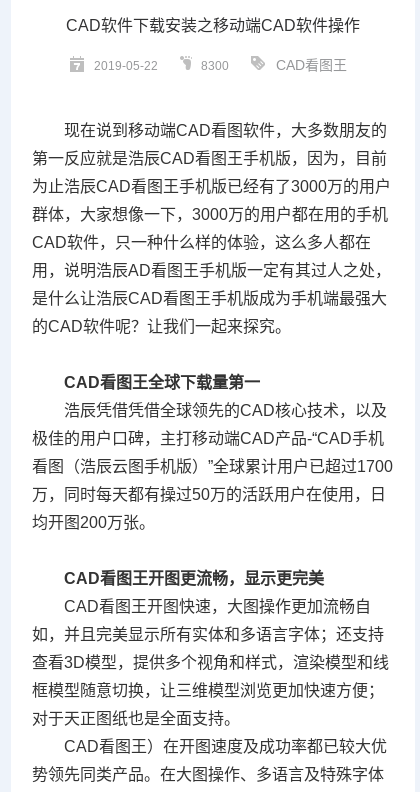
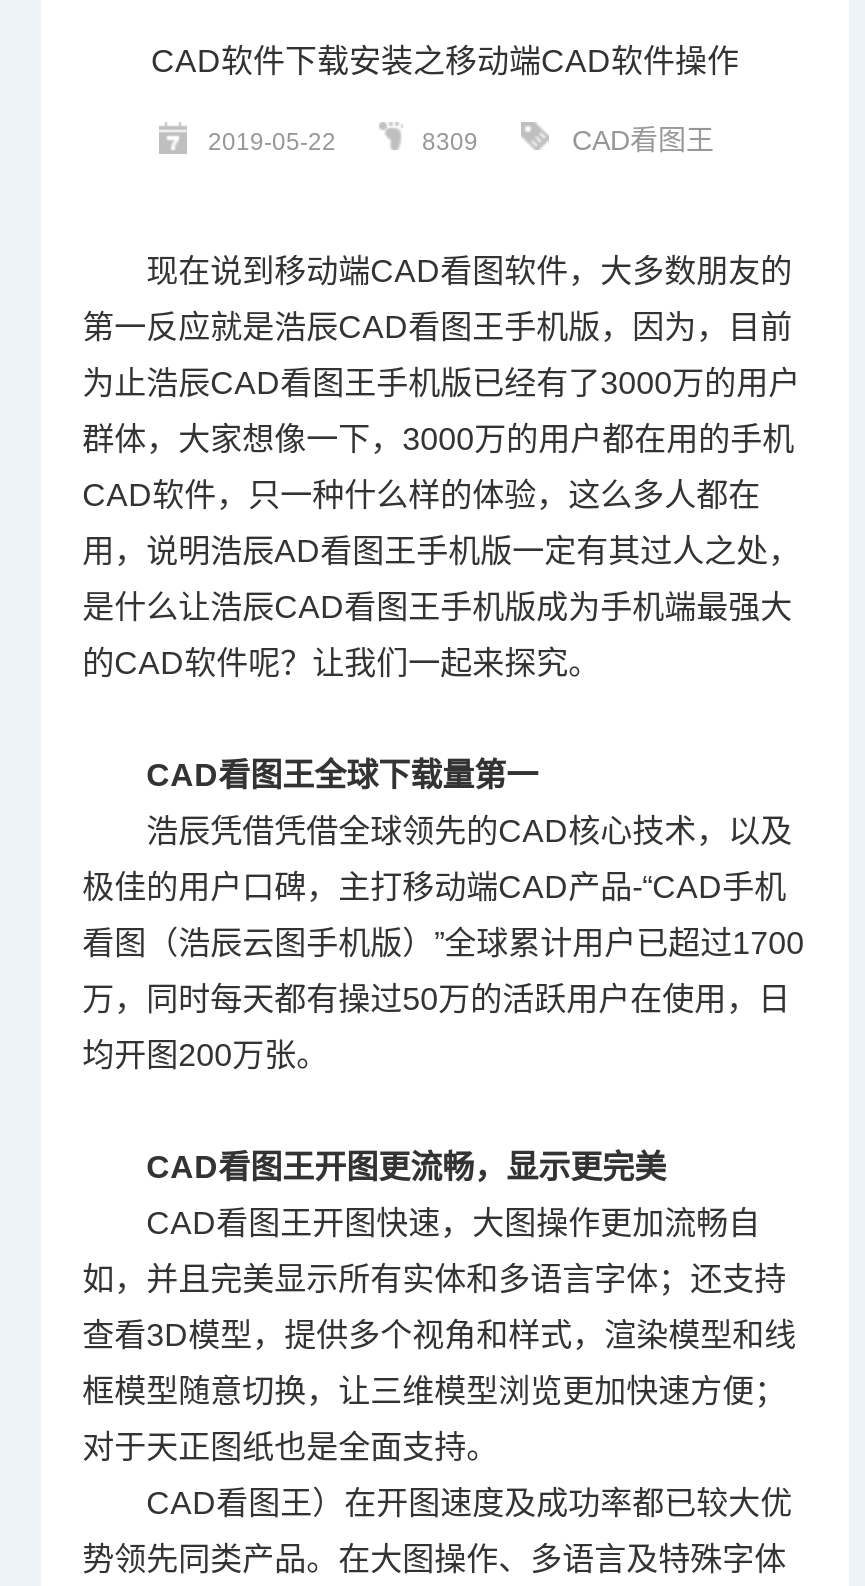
- 8300
+ 8309
